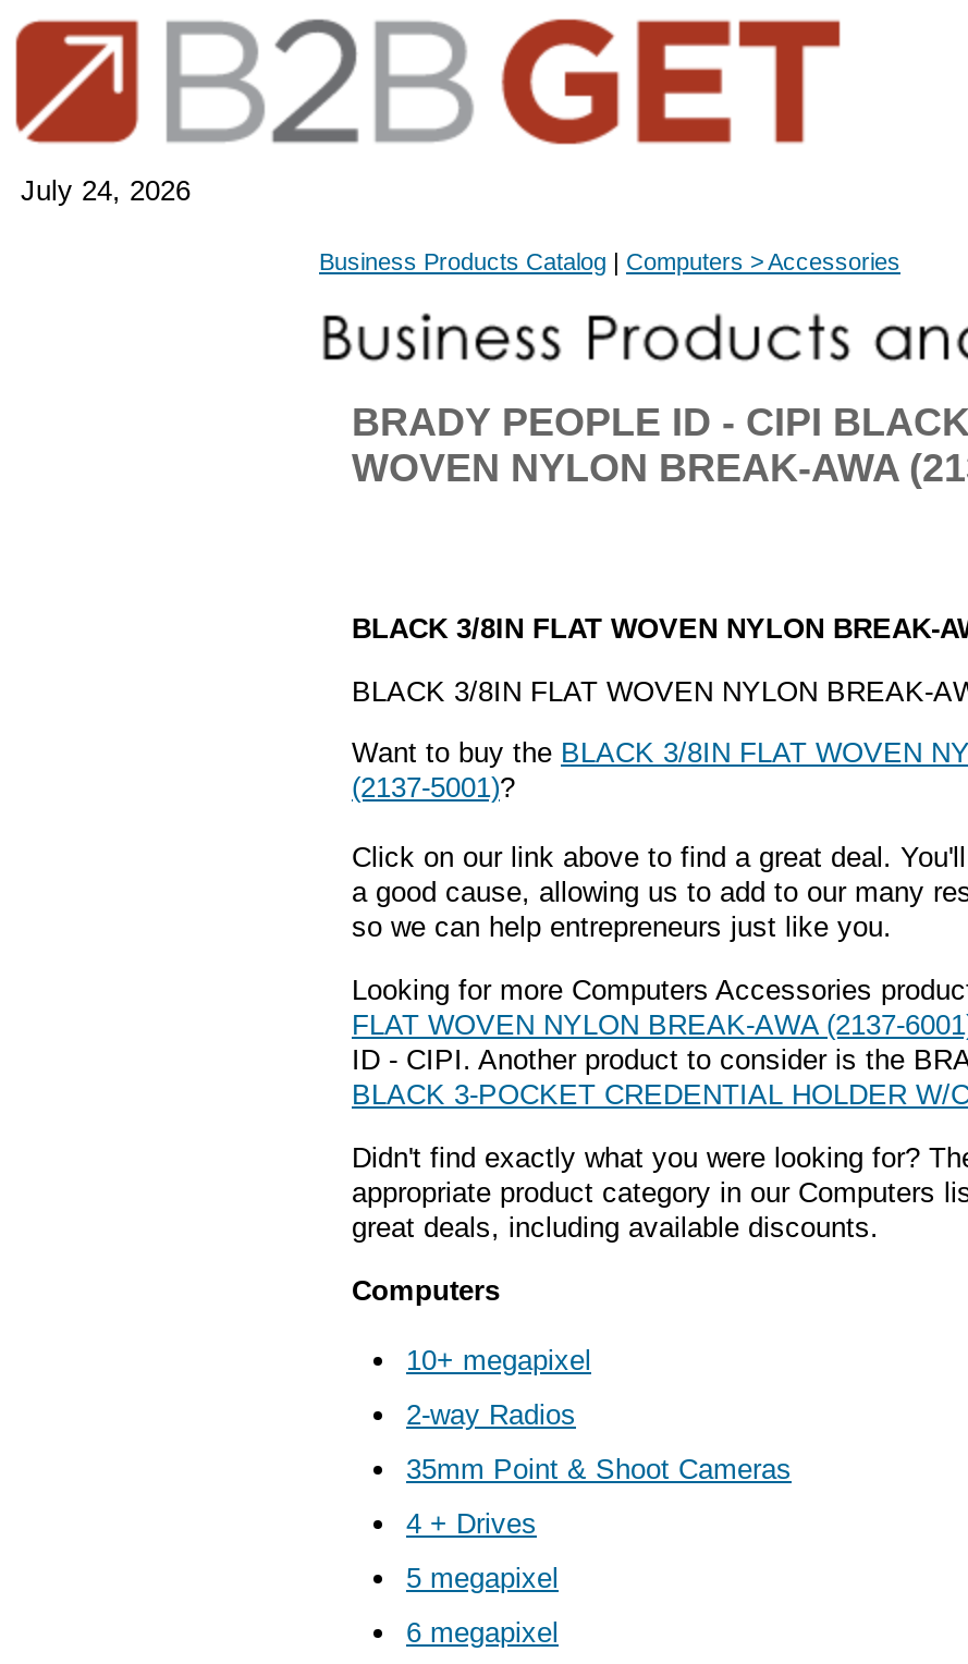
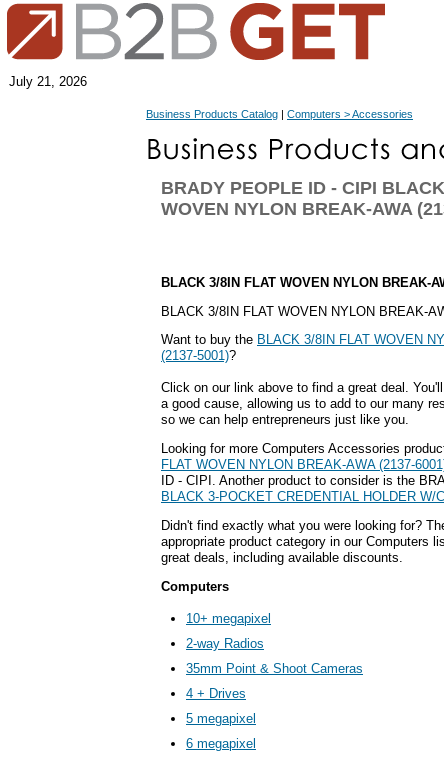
- July 24, 2026
+ July 21, 2026
